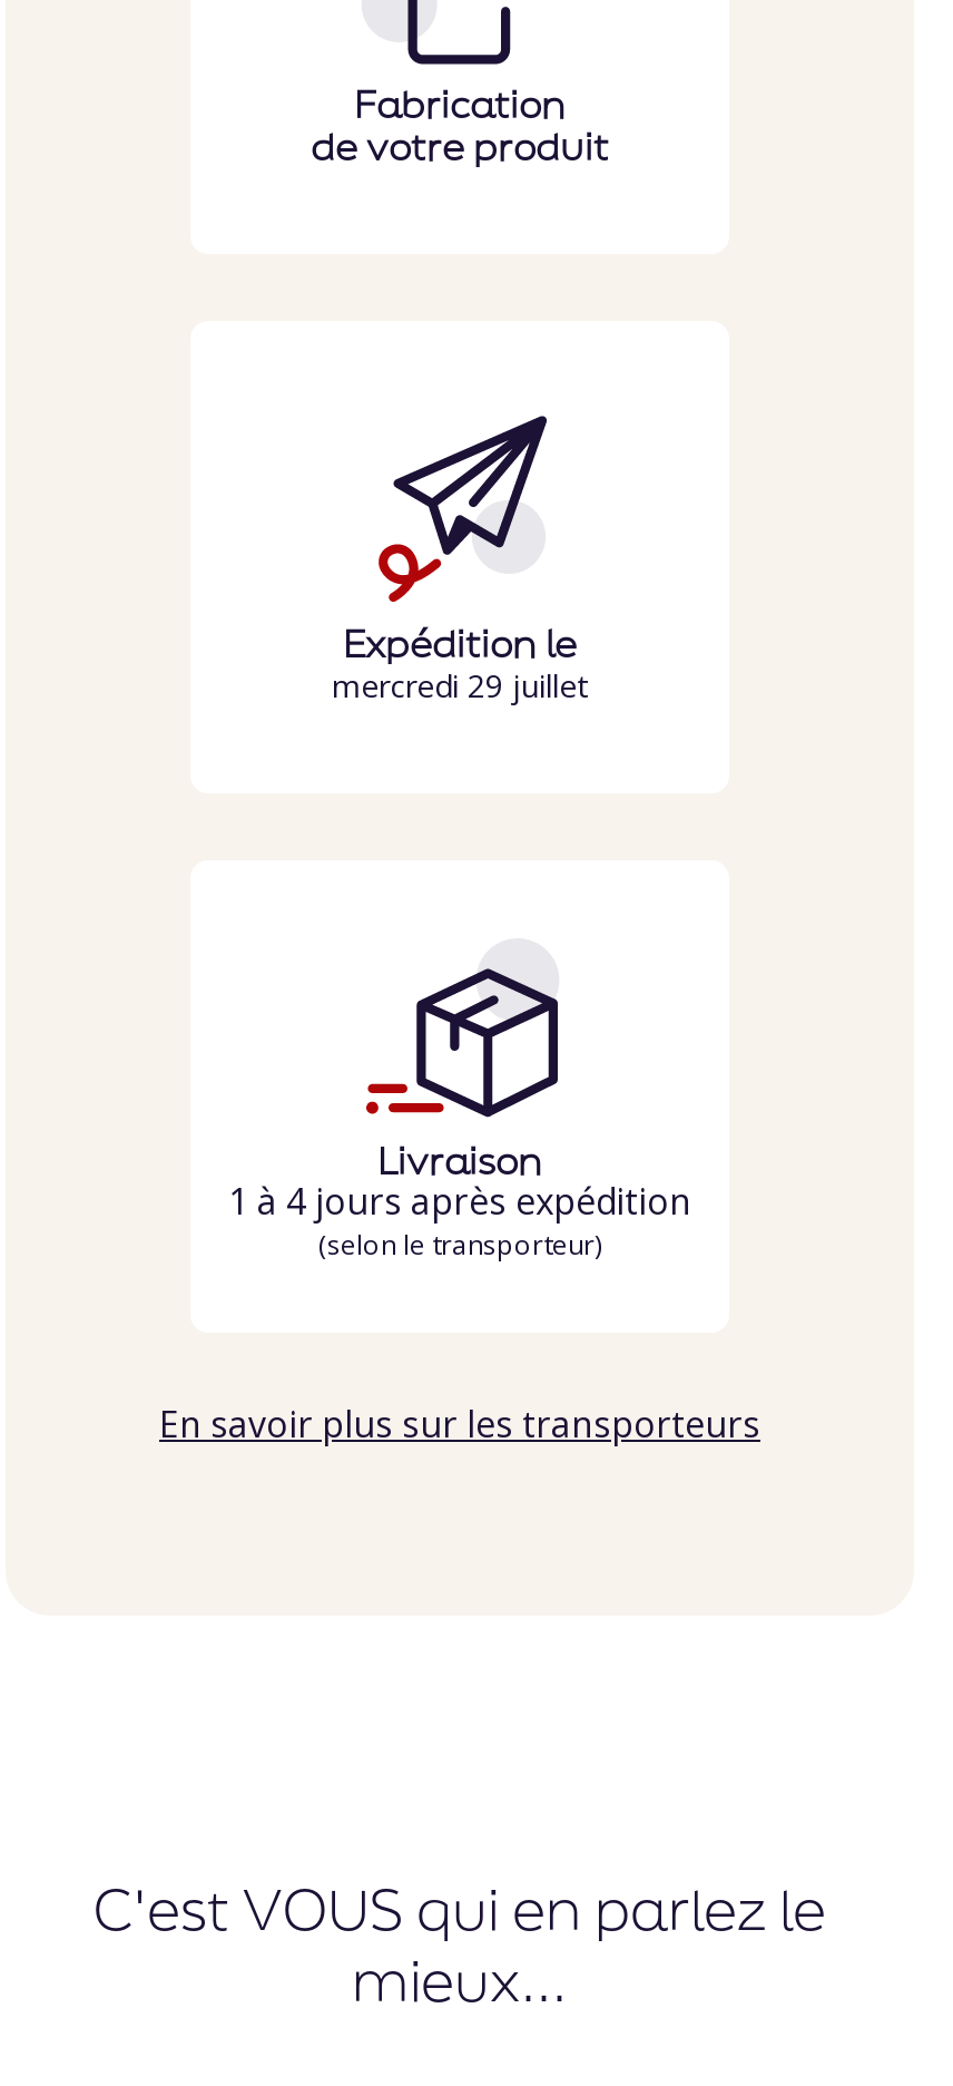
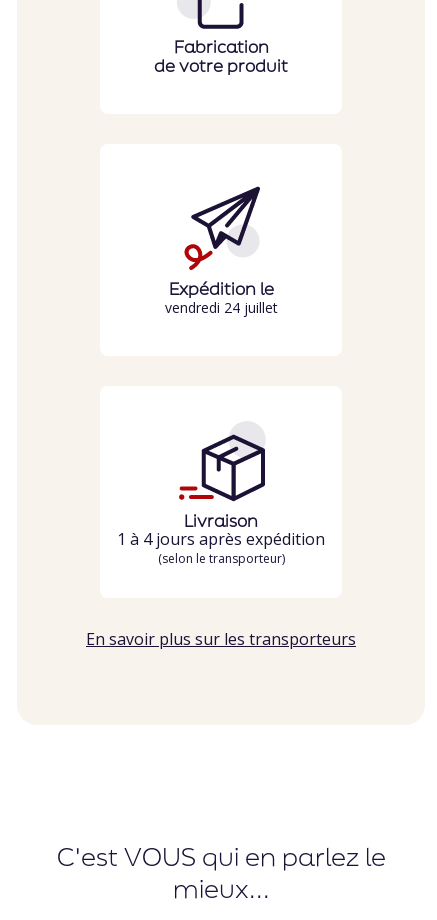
- mercredi 29 juillet
+ vendredi 24 juillet
